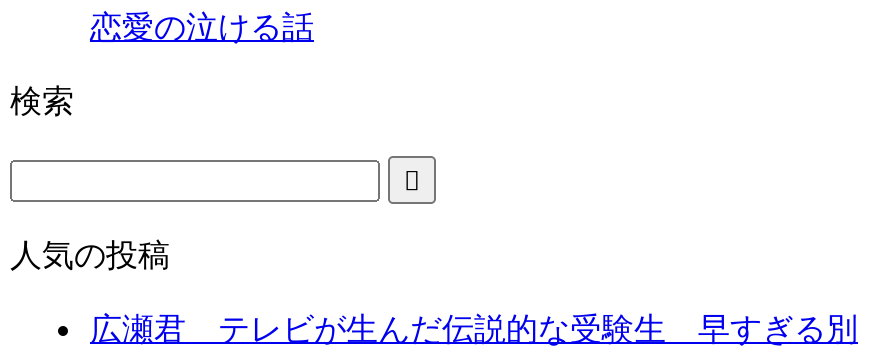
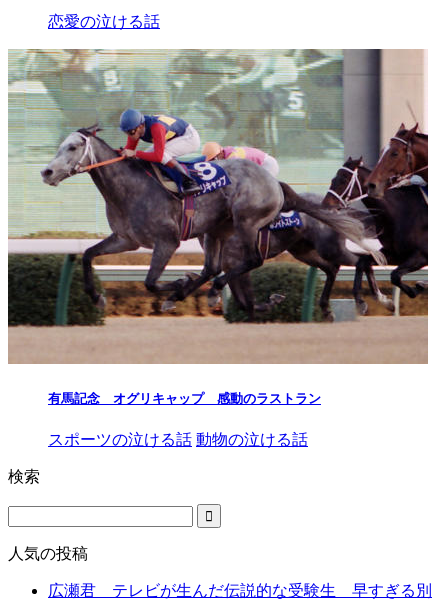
+ [image]
+ 有馬記念 オグリキャップ 感動のラストラン
+ スポーツの泣ける話 動物の泣ける話
